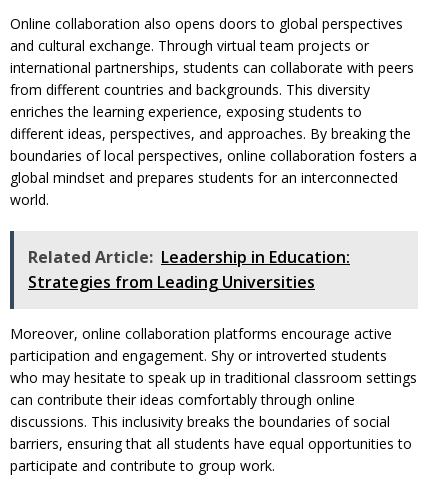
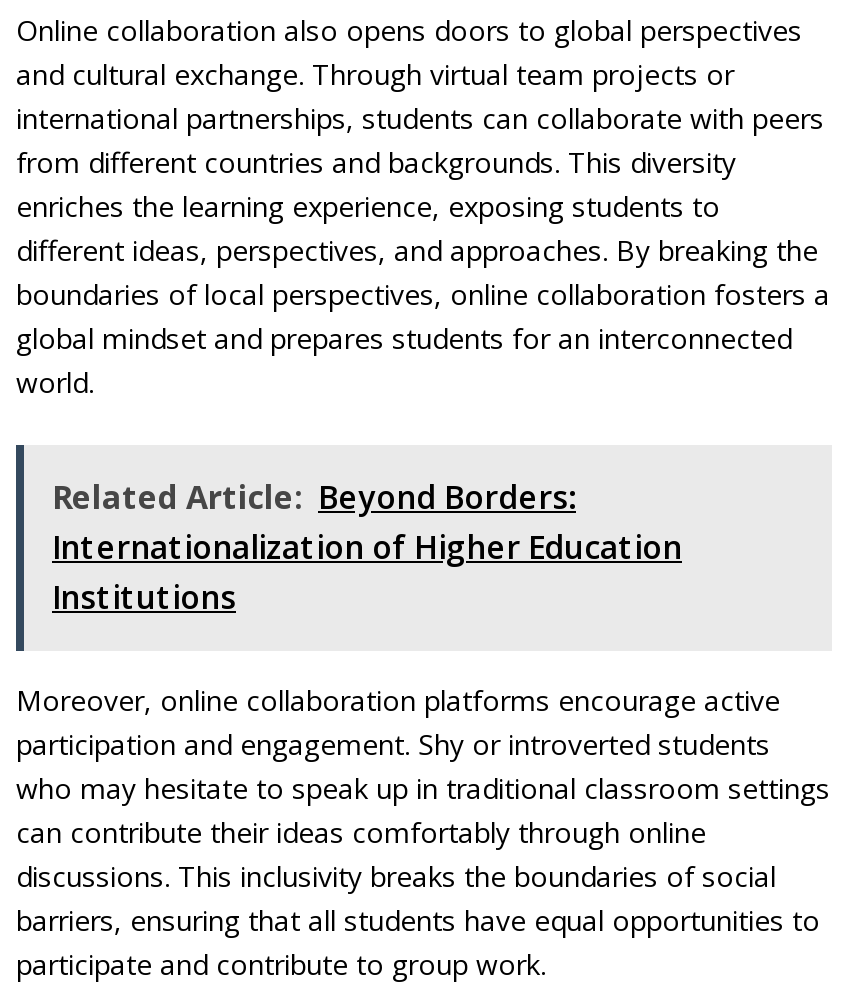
- Related Article: Leadership in Education:
- Strategies from Leading Universities
+ Related Article: Beyond Borders:
+ Internationalization of Higher Education
+ Institutions
